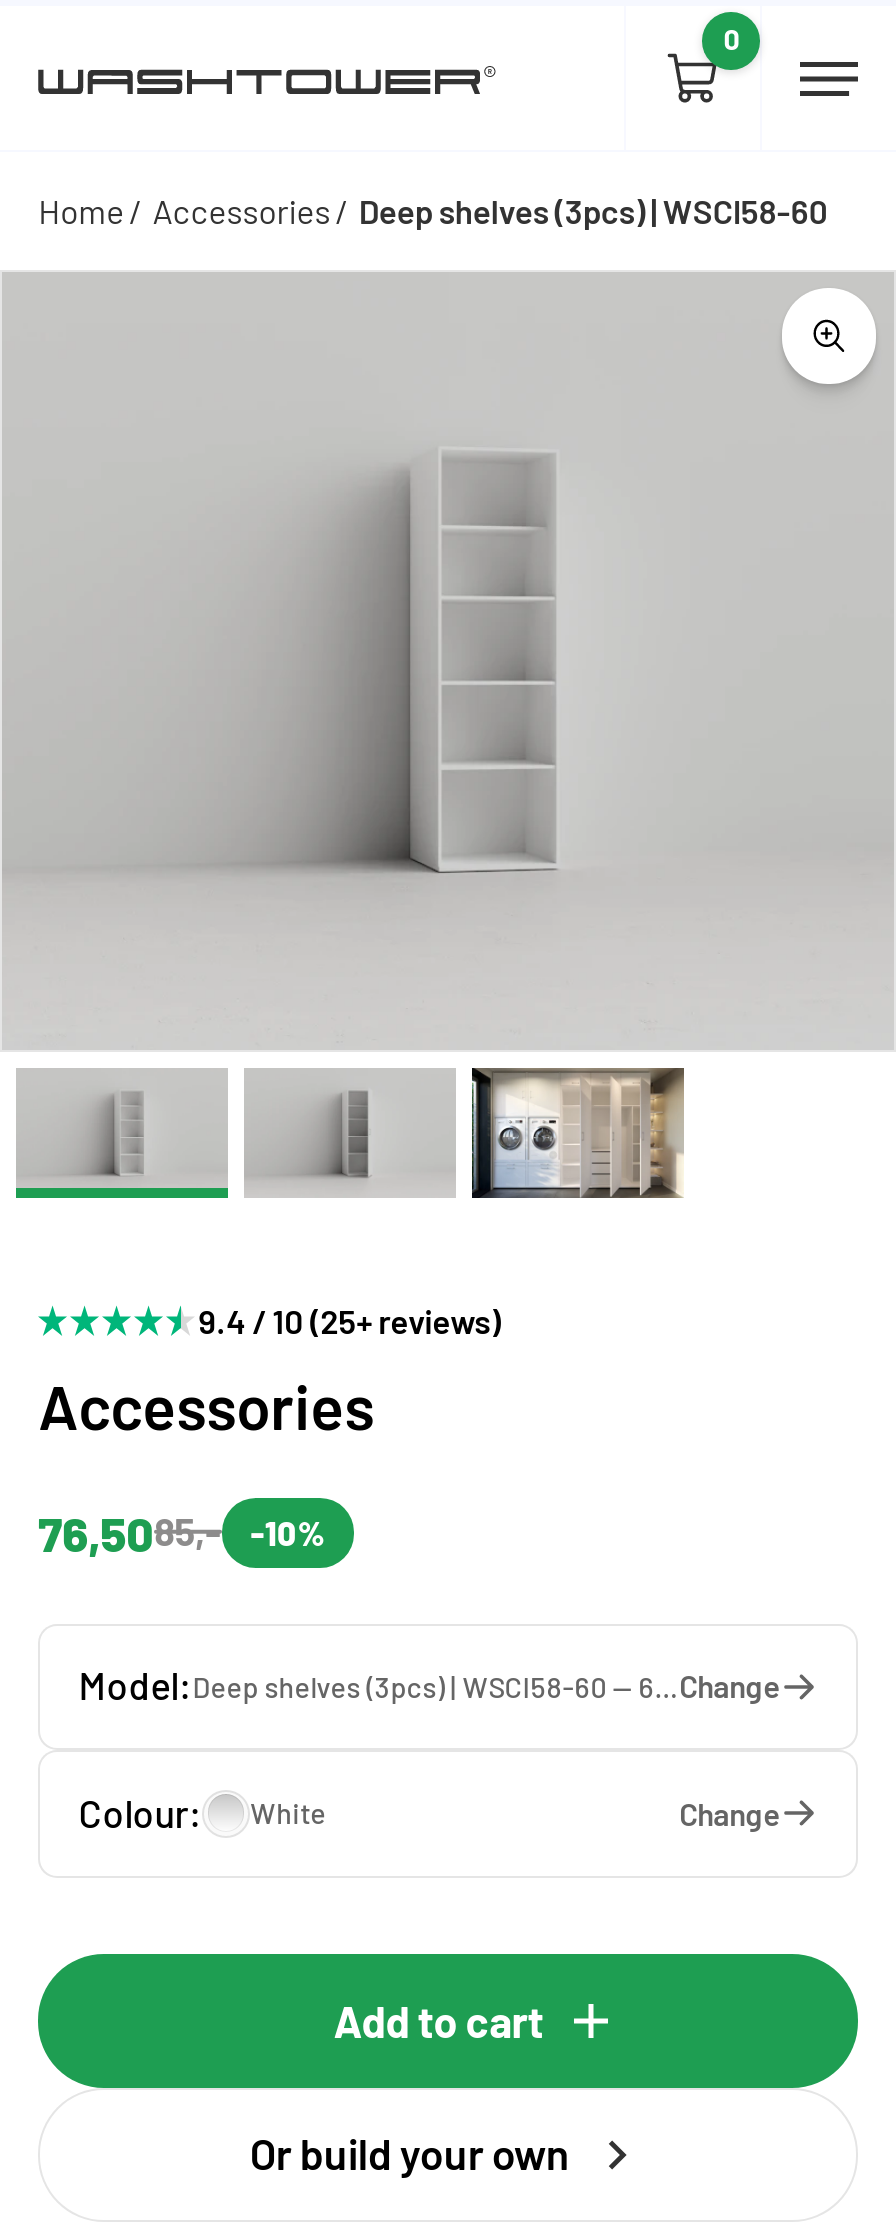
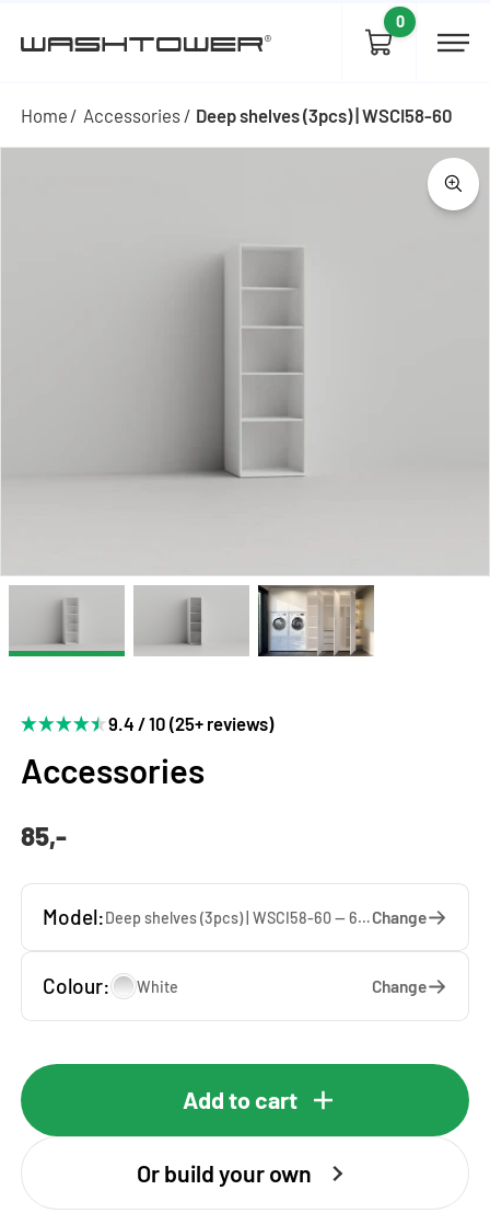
- 76,5085,-
- -10%
+ 85,-
